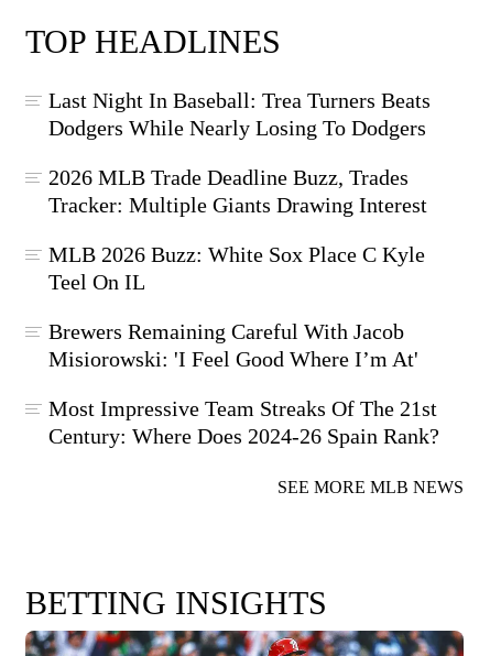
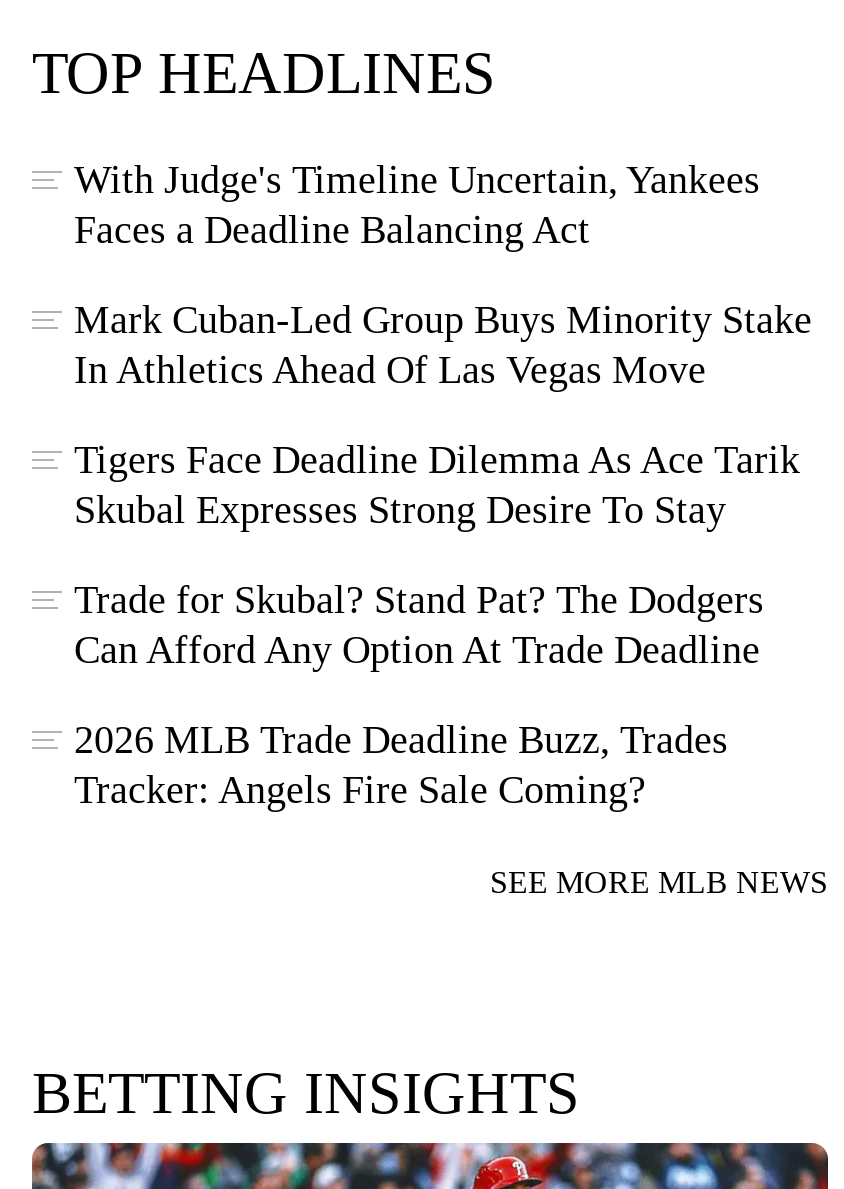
- Last Night In Baseball: Trea Turners Beats
- Dodgers While Nearly Losing To Dodgers
+ With Judge's Timeline Uncertain, Yankees
+ Faces a Deadline Balancing Act
+ Mark Cuban-Led Group Buys Minority Stake
+ In Athletics Ahead Of Las Vegas Move
+ Tigers Face Deadline Dilemma As Ace Tarik
+ Skubal Expresses Strong Desire To Stay
+ Trade for Skubal? Stand Pat? The Dodgers
+ Can Afford Any Option At Trade Deadline

moved down: 2026 MLB Trade Deadline Buzz, Trades

- Tracker: Multiple Giants Drawing Interest
- MLB 2026 Buzz: White Sox Place C Kyle
- Teel On IL
- Brewers Remaining Careful With Jacob
- Misiorowski: 'I Feel Good Where I’m At'
- Most Impressive Team Streaks Of The 21st
- Century: Where Does 2024-26 Spain Rank?
+ Tracker: Angels Fire Sale Coming?
